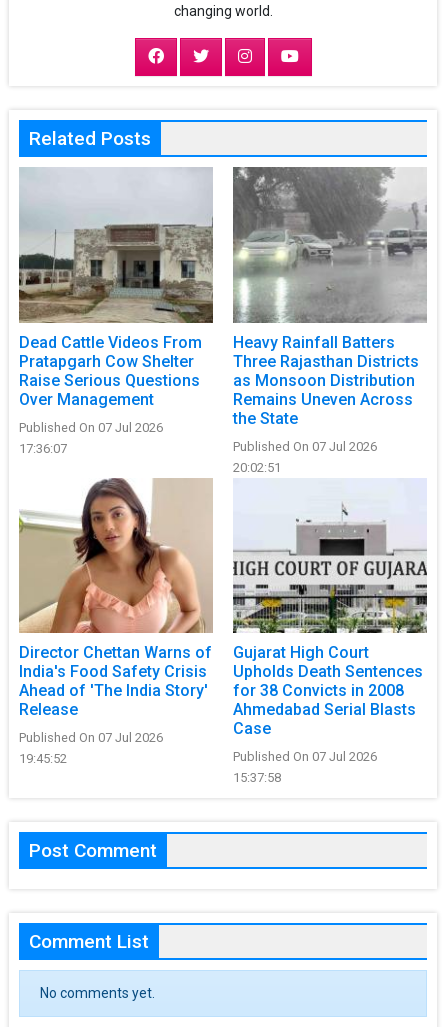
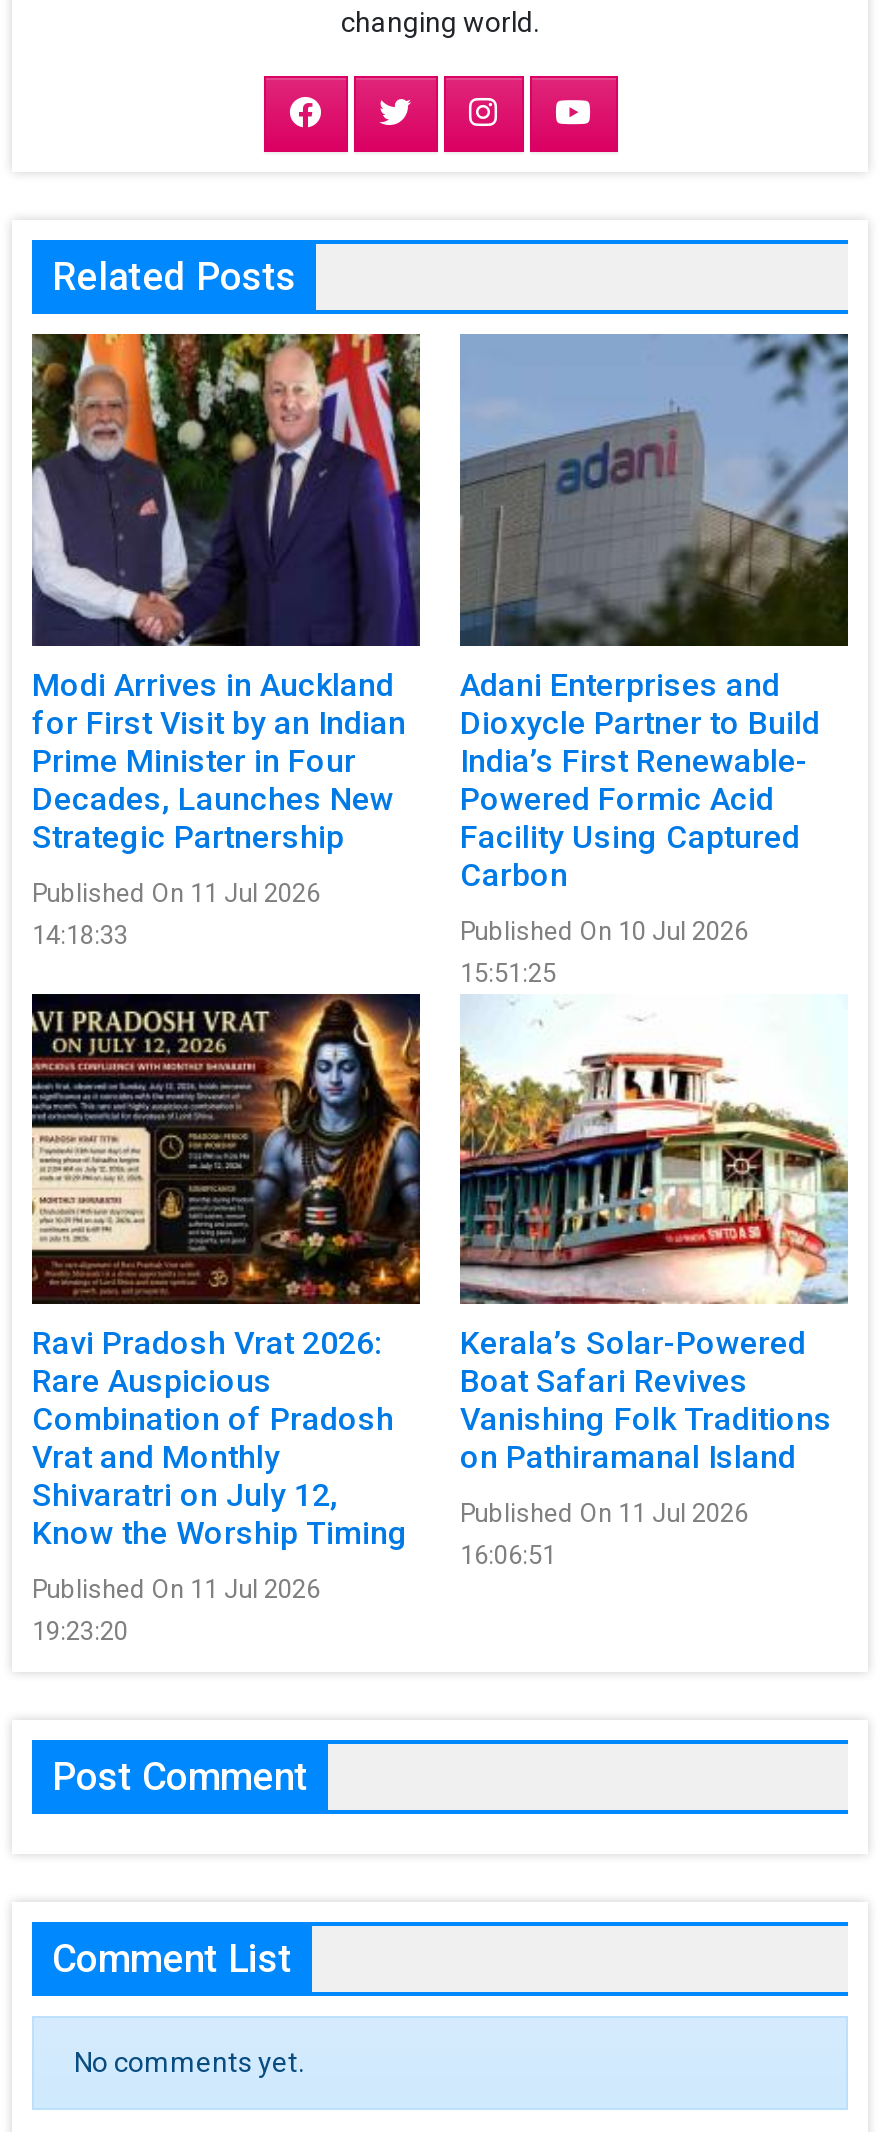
- [image]
+ [image]

- [image]
- Heavy Rainfall Batters
- Three Rajasthan Districts
- as Monsoon Distribution
- Remains Uneven Across
- the State
+ [image]
+ Adani Enterprises and
+ Dioxycle Partner to Build
+ India’s First Renewable-
+ Powered Formic Acid
+ Facility Using Captured
+ Carbon

- Dead Cattle Videos From
- Pratapgarh Cow Shelter
- Raise Serious Questions
- Over Management
+ Modi Arrives in Auckland
+ for First Visit by an Indian
+ Prime Minister in Four
+ Decades, Launches New
+ Strategic Partnership

- Published On 07 Jul 2026
- 17:36:07
+ Published On 11 Jul 2026
+ 14:18:33

- Published On 07 Jul 2026
- 20:02:51
+ Published On 10 Jul 2026
+ 15:51:25

- [image]
- Director Chettan Warns of
- India's Food Safety Crisis
- Ahead of 'The India Story'
- Release
+ [image]
+ Ravi Pradosh Vrat 2026:
+ Rare Auspicious
+ Combination of Pradosh
+ Vrat and Monthly
+ Shivaratri on July 12,
+ Know the Worship Timing

- [image]
- Gujarat High Court
- Upholds Death Sentences
- for 38 Convicts in 2008
- Ahmedabad Serial Blasts
- Case
+ [image]
+ Kerala’s Solar-Powered
+ Boat Safari Revives
+ Vanishing Folk Traditions
+ on Pathiramanal Island

- Published On 07 Jul 2026
- 19:45:52
+ Published On 11 Jul 2026
+ 19:23:20

- Published On 07 Jul 2026
- 15:37:58
+ Published On 11 Jul 2026
+ 16:06:51
